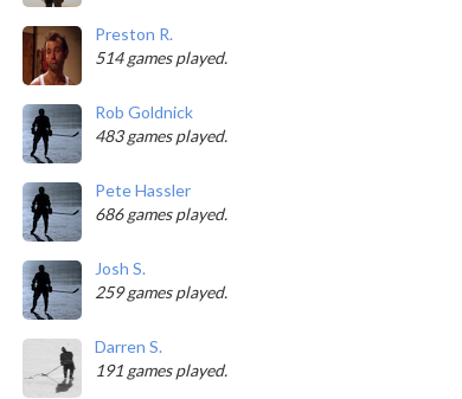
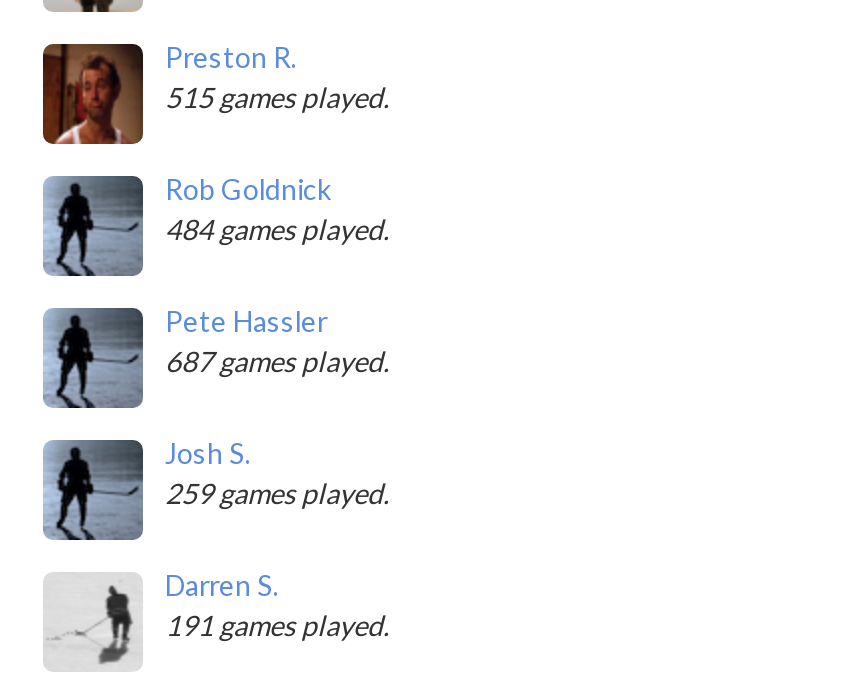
- 514 games played.
+ 515 games played.

- 483 games played.
+ 484 games played.

- 686 games played.
+ 687 games played.
